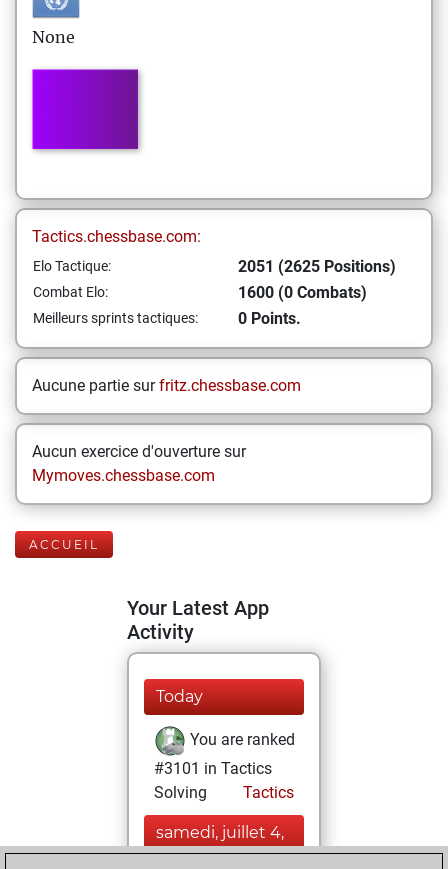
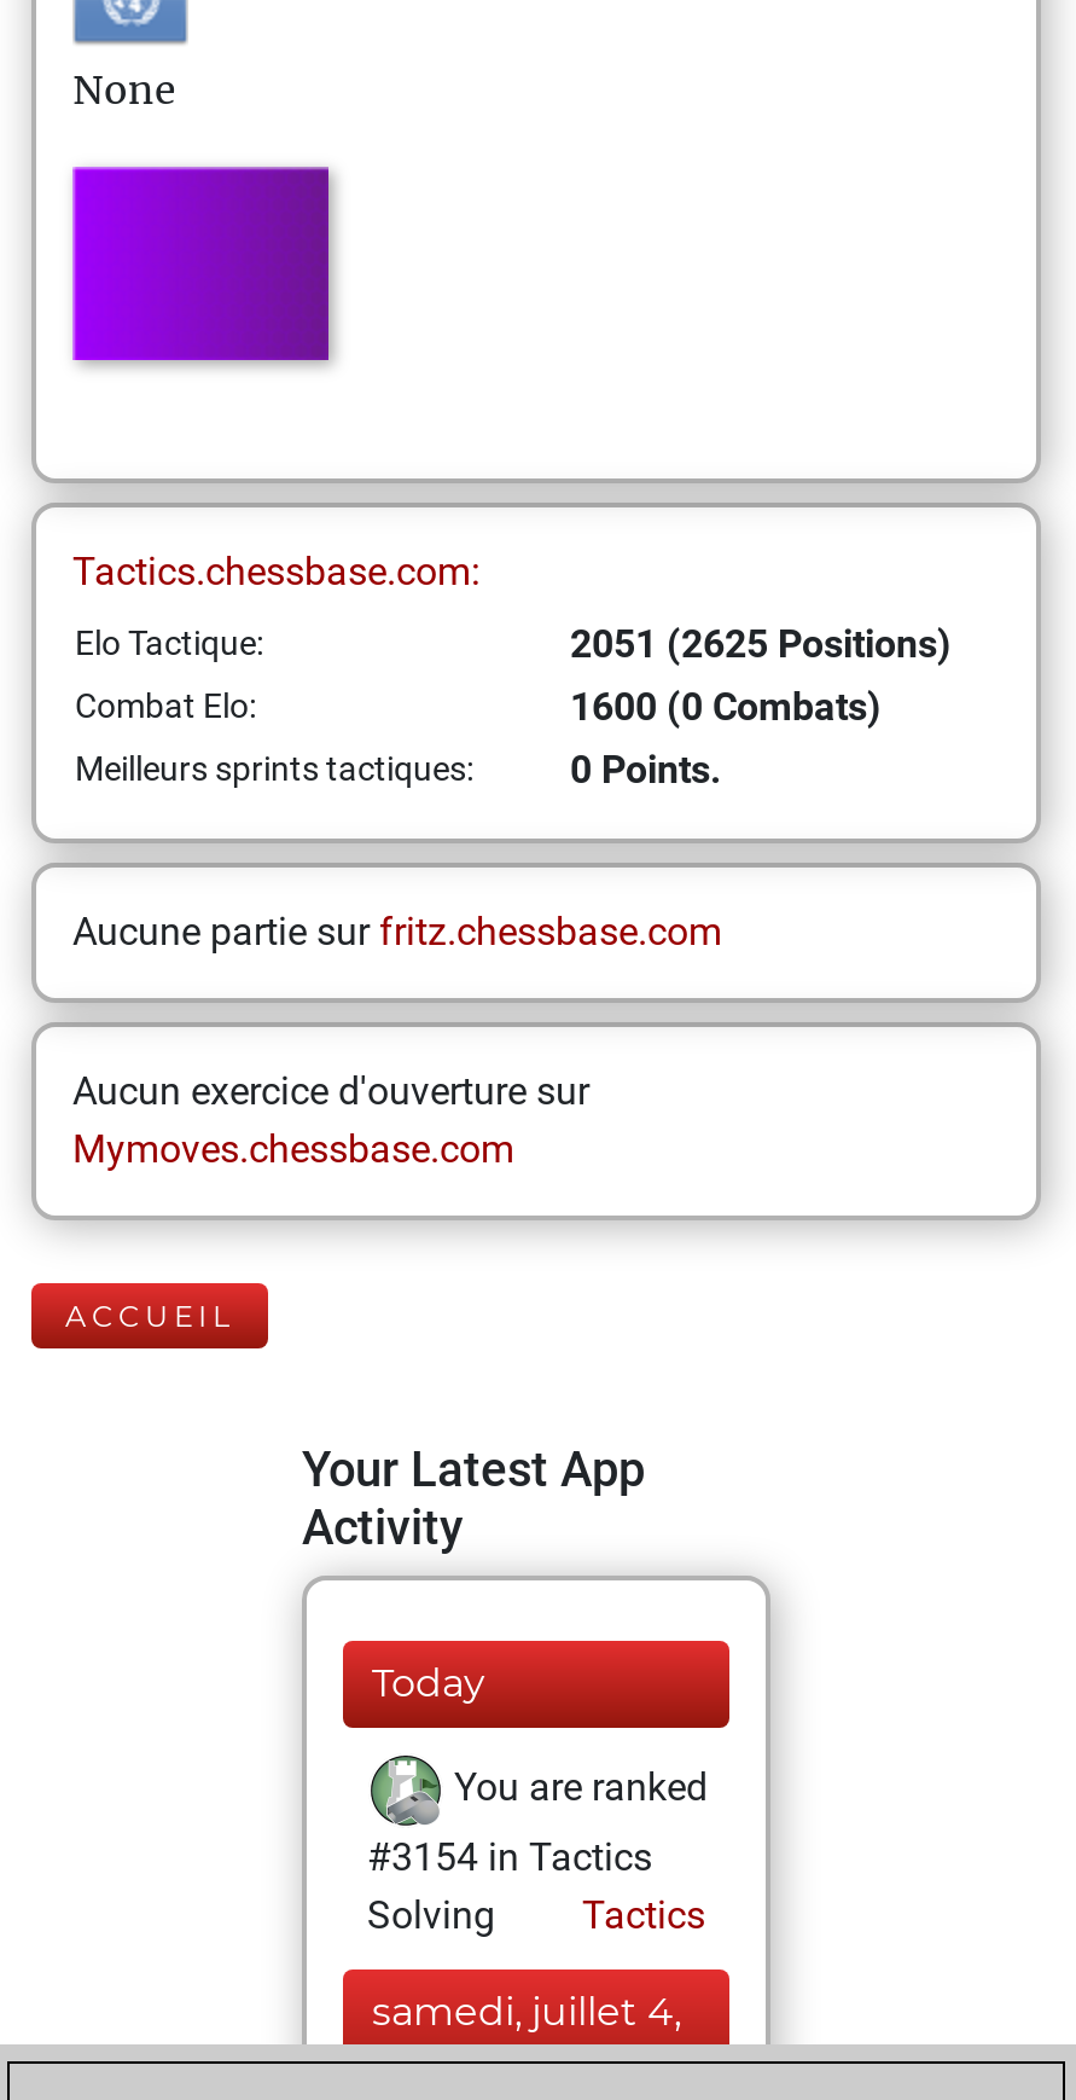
- #3101 in Tactics
+ #3154 in Tactics
